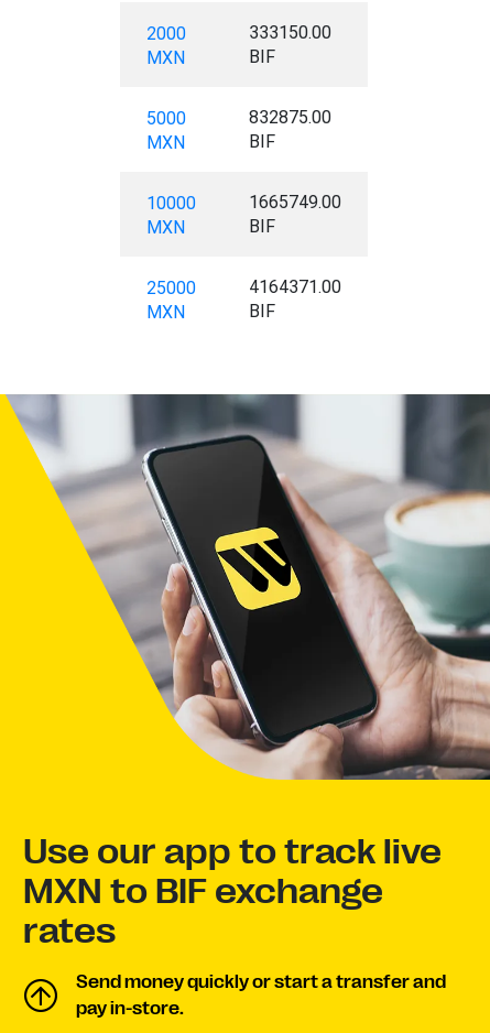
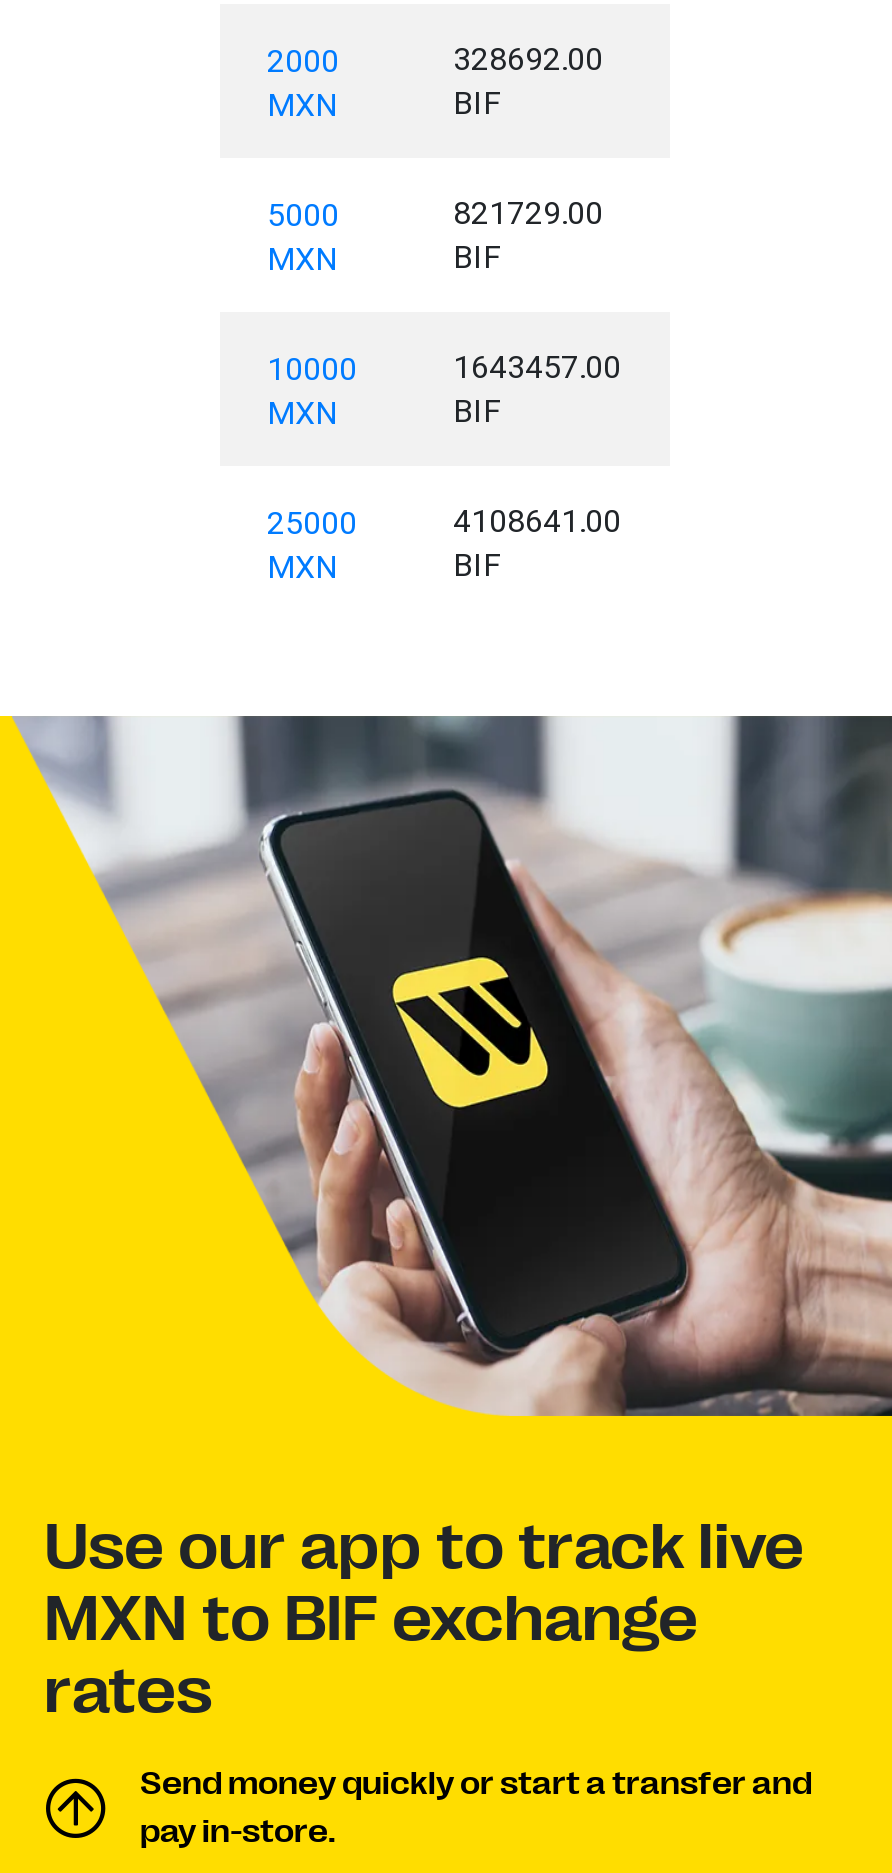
- 333150.00
+ 328692.00

- 832875.00
+ 821729.00

- 1665749.00
+ 1643457.00

- 4164371.00
+ 4108641.00
